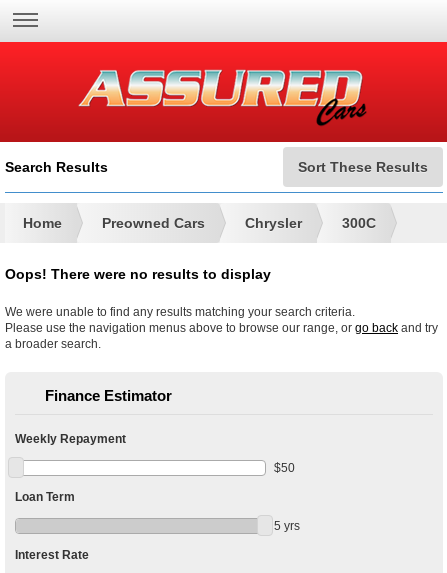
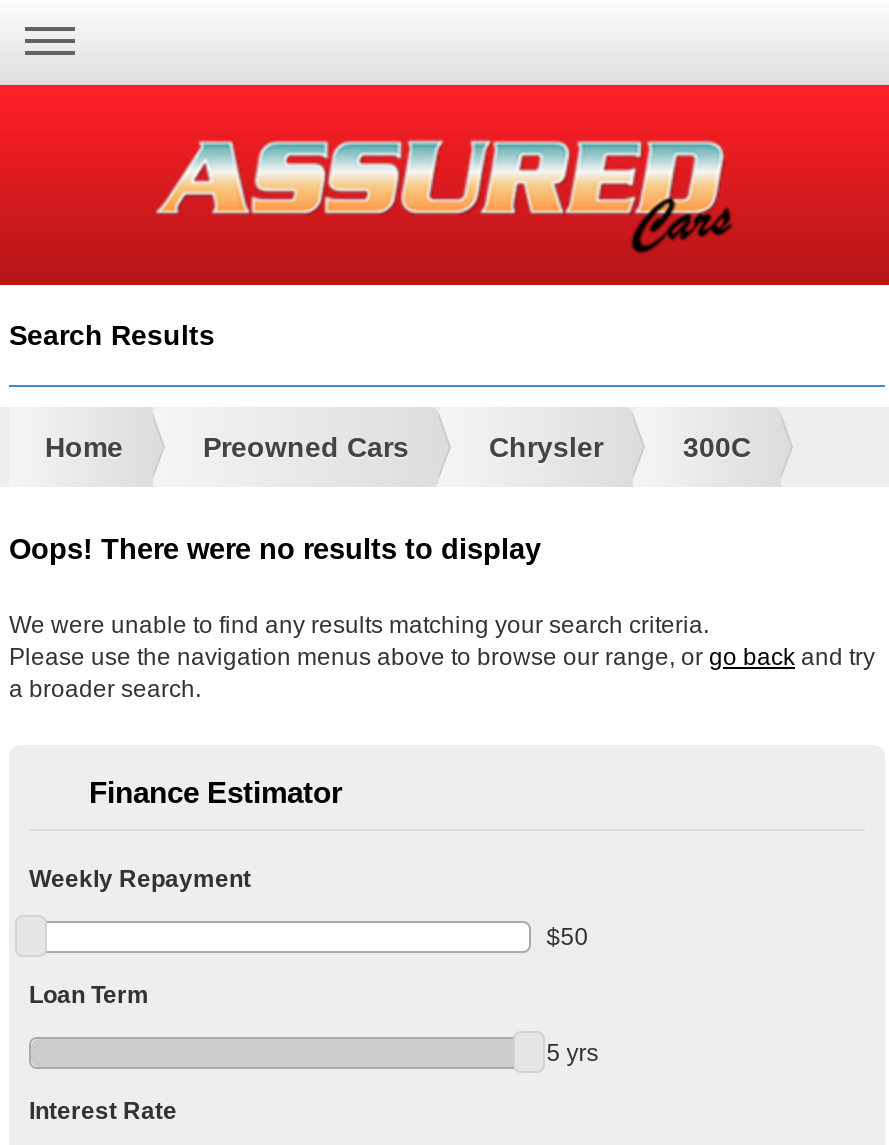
- Sort These Results
